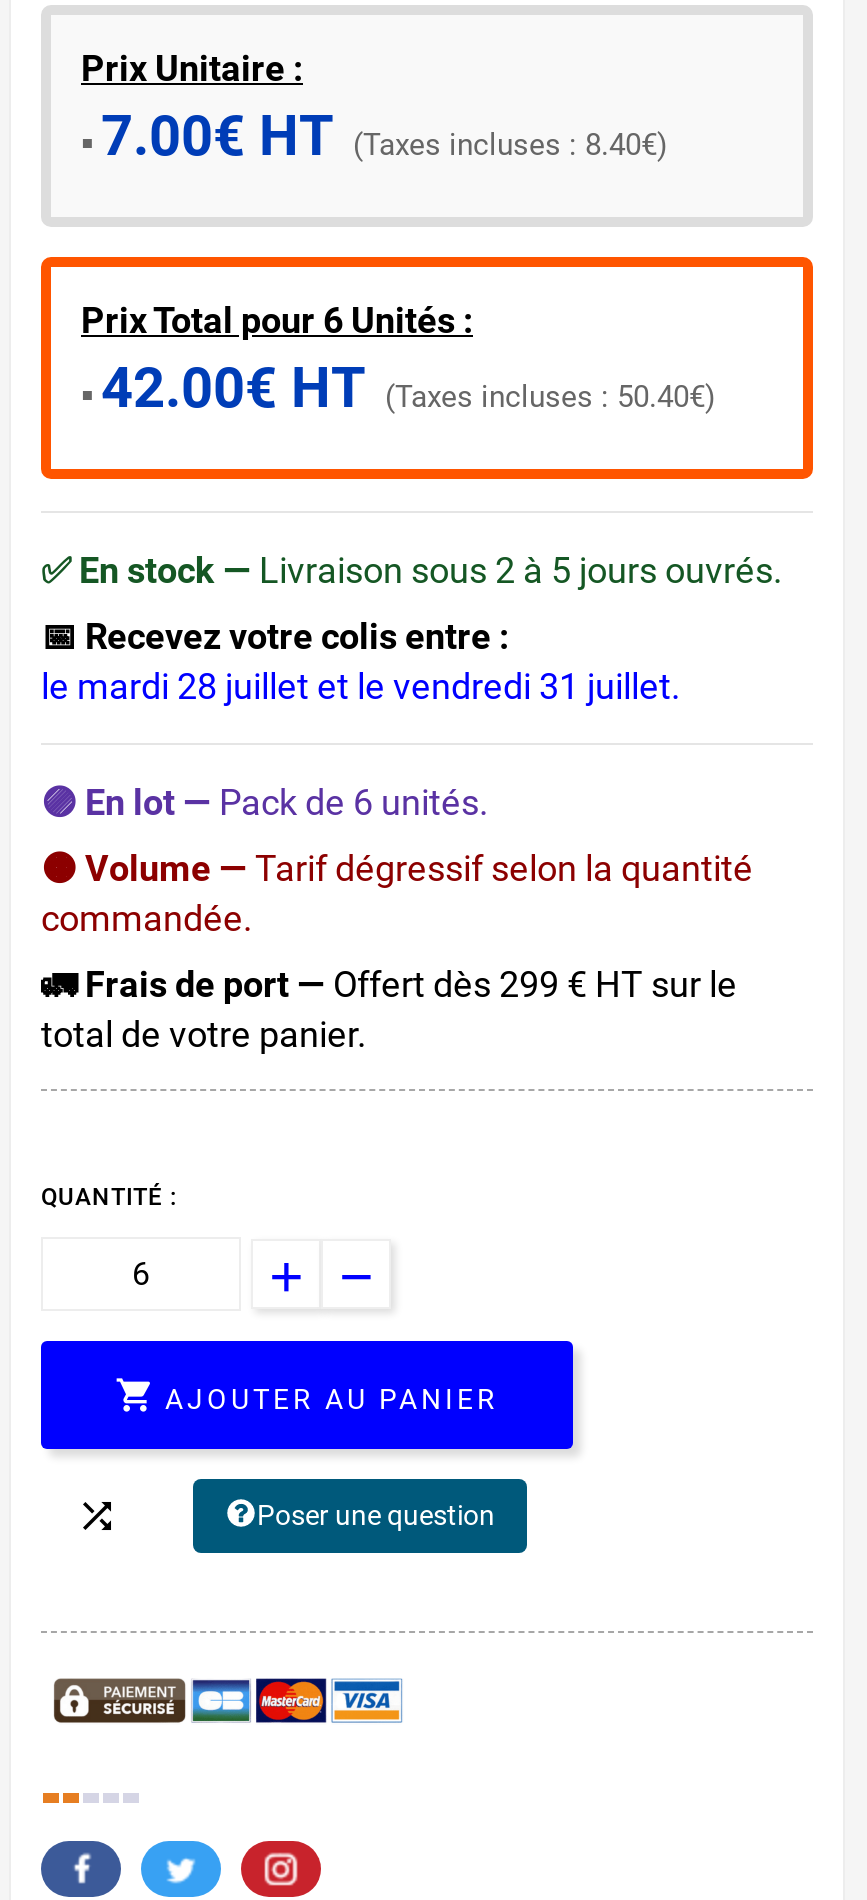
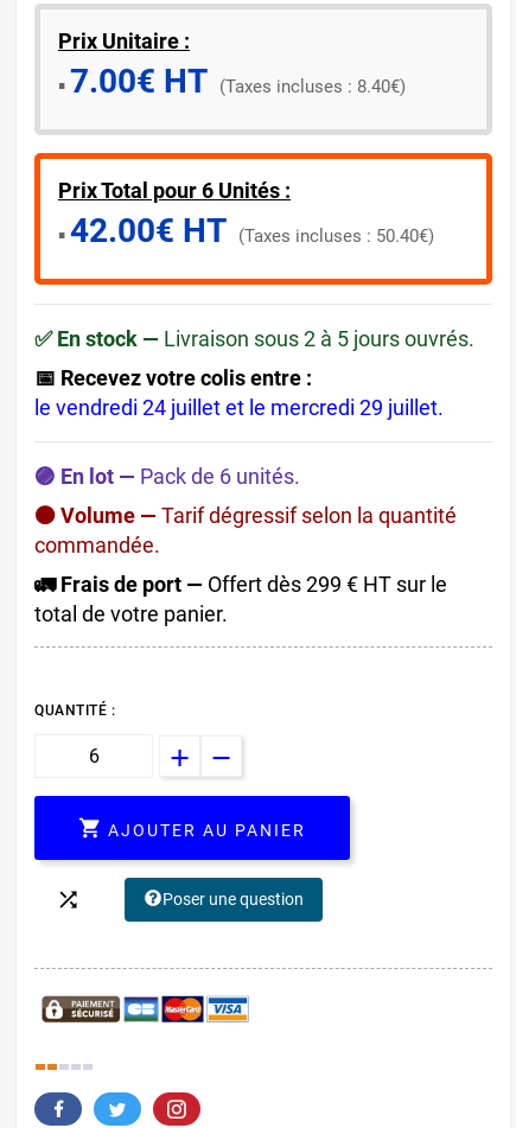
- le mardi 28 juillet et le vendredi 31 juillet.
+ le vendredi 24 juillet et le mercredi 29 juillet.
